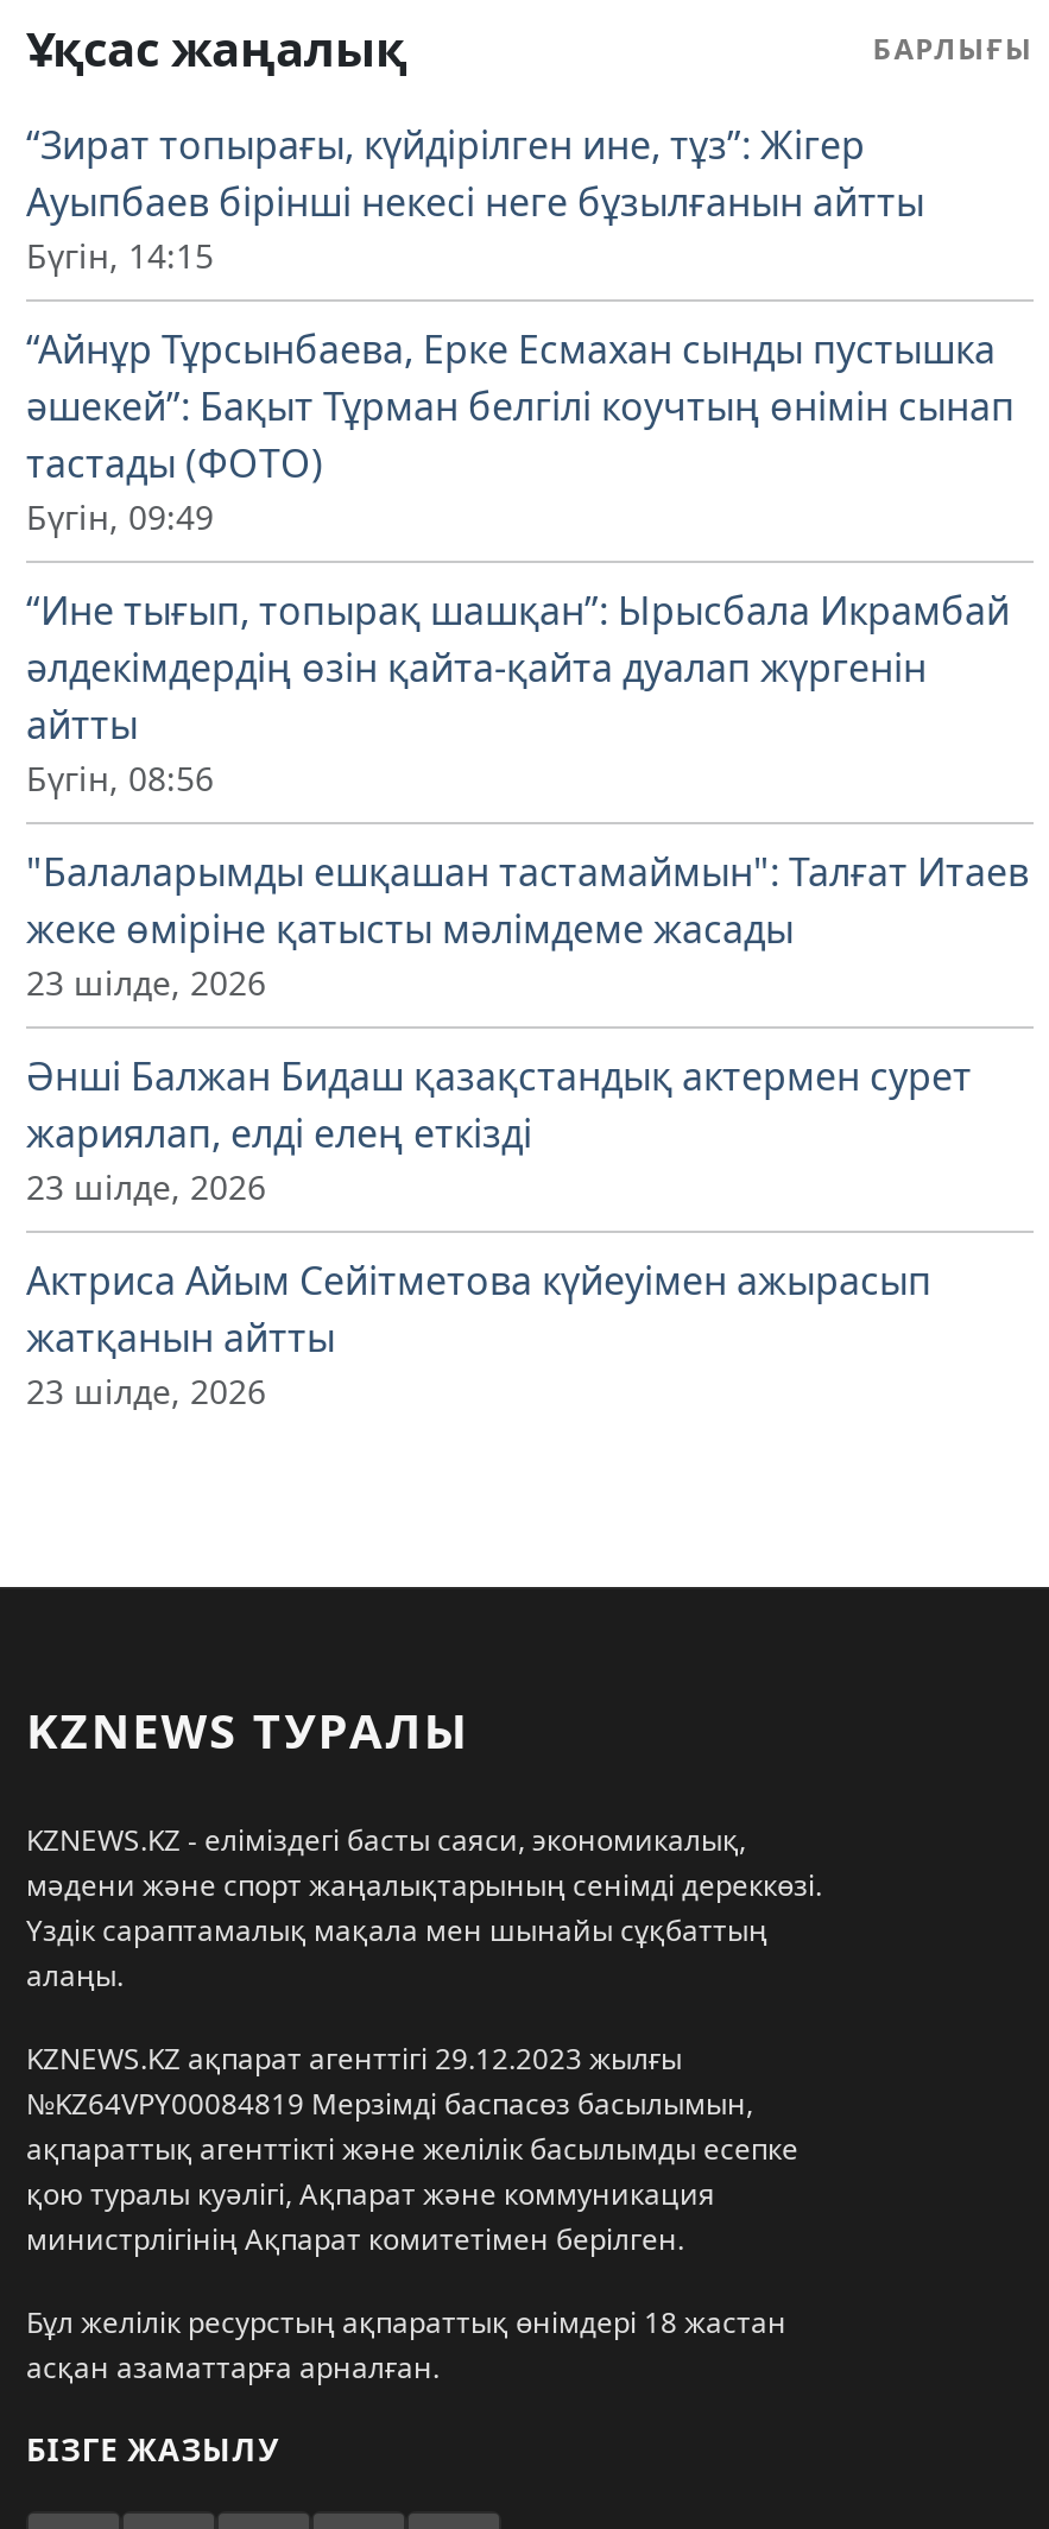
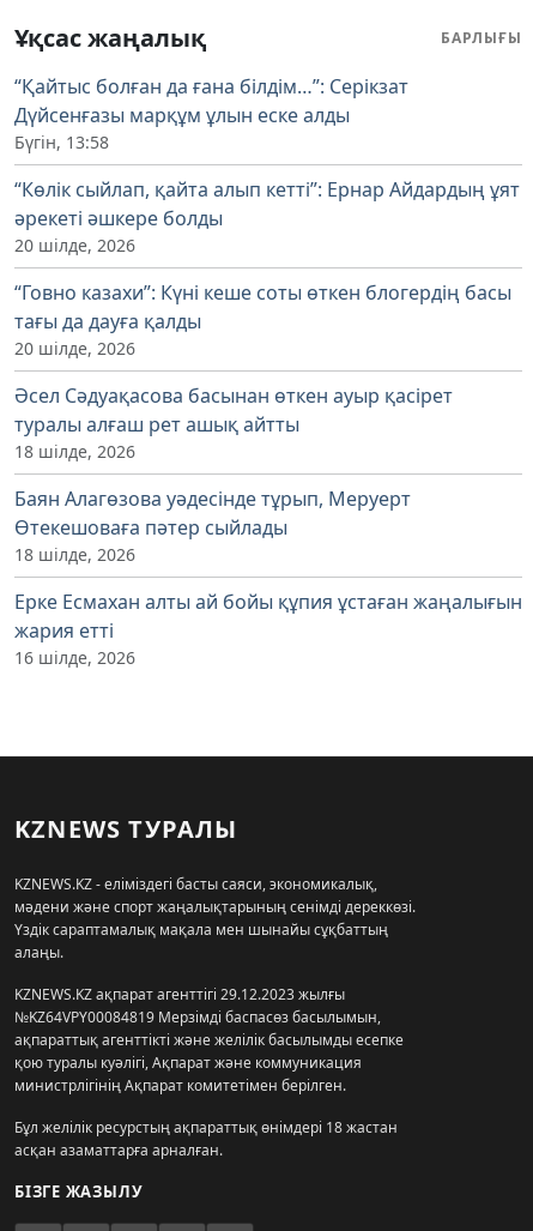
- “Зират топырағы, күйдірілген ине, тұз”: Жігер
- Ауыпбаев бірінші некесі неге бұзылғанын айтты
- Бүгін, 14:15
+ “Қайтыс болған да ғана білдім…”: Серікзат
+ Дүйсенғазы марқұм ұлын еске алды
+ Бүгін, 13:58

- “Айнұр Тұрсынбаева, Ерке Есмахан сынды пустышка
- әшекей”: Бақыт Тұрман белгілі коучтың өнімін сынап
- тастады (ФОТО)
- Бүгін, 09:49
+ “Көлік сыйлап, қайта алып кетті”: Ернар Айдардың ұят
+ әрекеті әшкере болды
+ 20 шілде, 2026

- “Ине тығып, топырақ шашқан”: Ырысбала Икрамбай
- әлдекімдердің өзін қайта-қайта дуалап жүргенін
- айтты
- Бүгін, 08:56
+ “Говно казахи”: Күні кеше соты өткен блогердің басы
+ тағы да дауға қалды
+ 20 шілде, 2026

- "Балаларымды ешқашан тастамаймын": Талғат Итаев
- жеке өміріне қатысты мәлімдеме жасады
- 23 шілде, 2026
+ Әсел Сәдуақасова басынан өткен ауыр қасірет
+ туралы алғаш рет ашық айтты
+ 18 шілде, 2026

- Әнші Балжан Бидаш қазақстандық актермен сурет
- жариялап, елді елең еткізді
- 23 шілде, 2026
+ Баян Алагөзова уәдесінде тұрып, Меруерт
+ Өтекешоваға пәтер сыйлады
+ 18 шілде, 2026

- Актриса Айым Сейітметова күйеуімен ажырасып
- жатқанын айтты
- 23 шілде, 2026
+ Ерке Есмахан алты ай бойы құпия ұстаған жаңалығын
+ жария етті
+ 16 шілде, 2026
